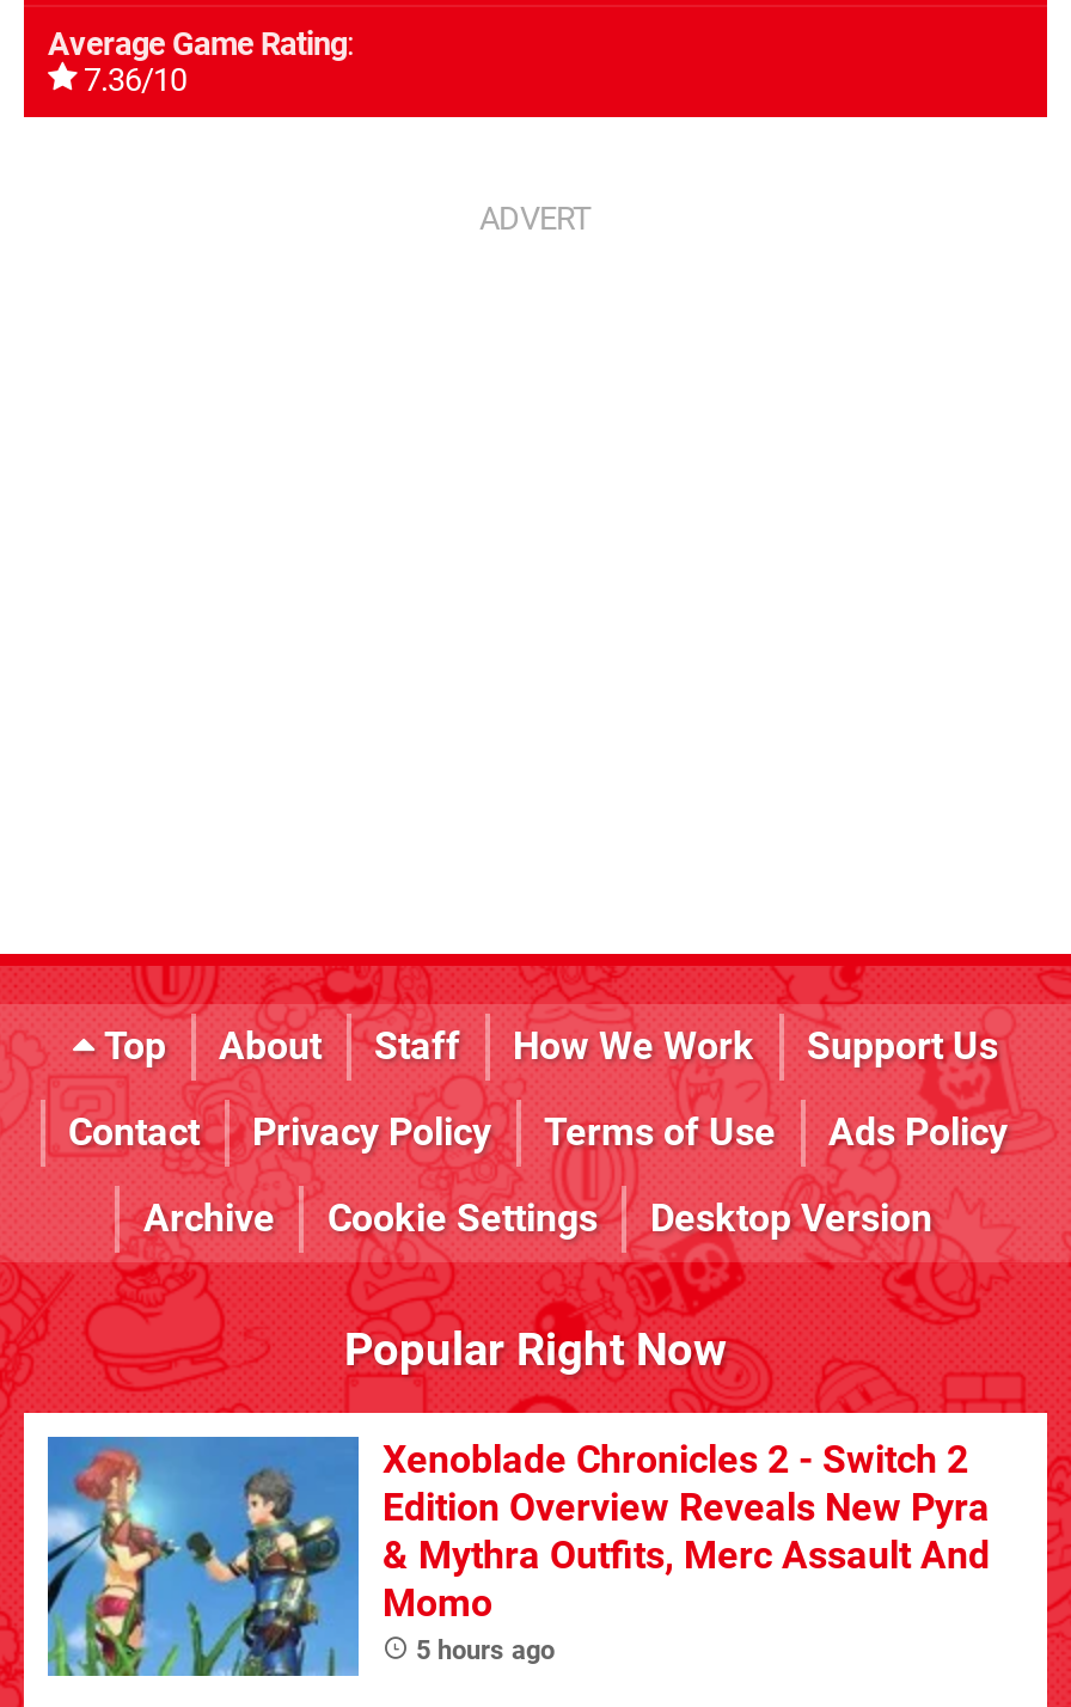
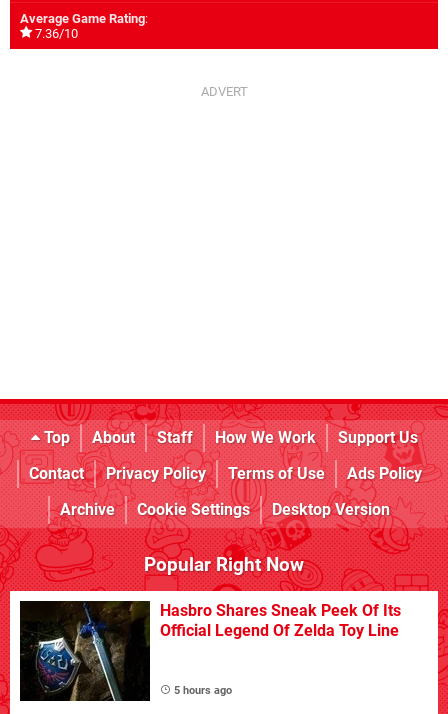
- [image]
- Xenoblade Chronicles 2 - Switch 2
- Edition Overview Reveals New Pyra
- & Mythra Outfits, Merc Assault And
- Momo
+ [image]
+ Hasbro Shares Sneak Peek Of Its
+ Official Legend Of Zelda Toy Line
